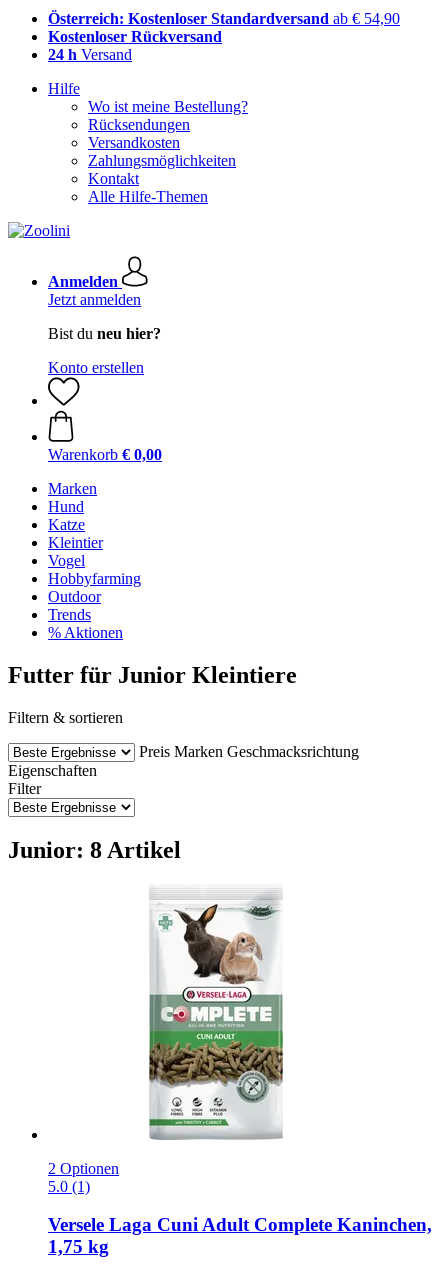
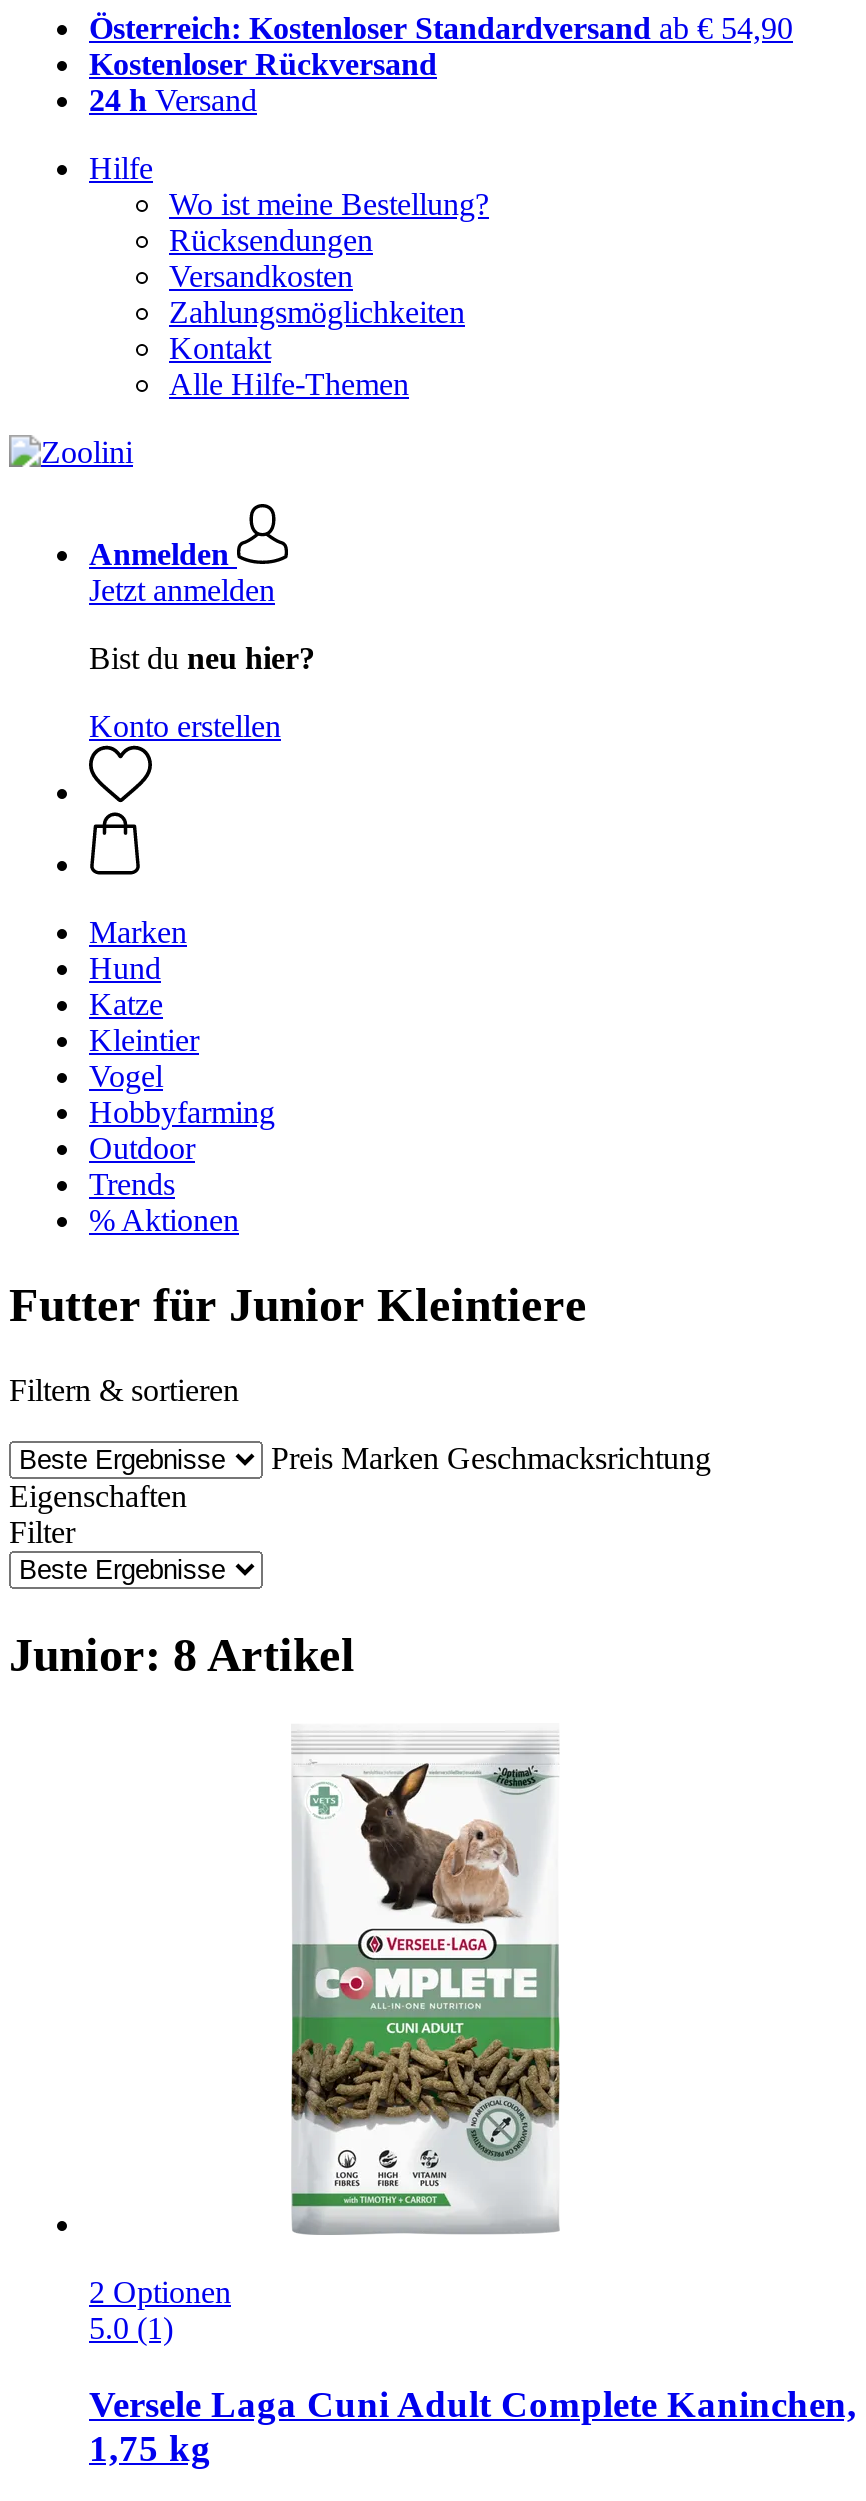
- Warenkorb € 0,00
